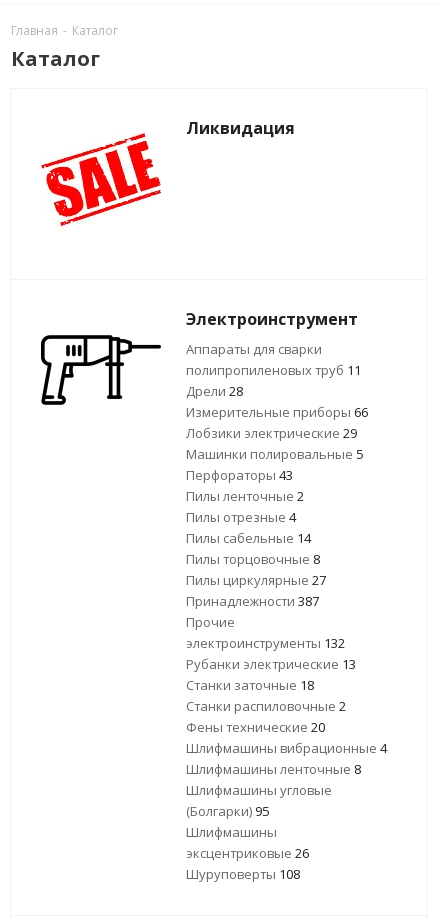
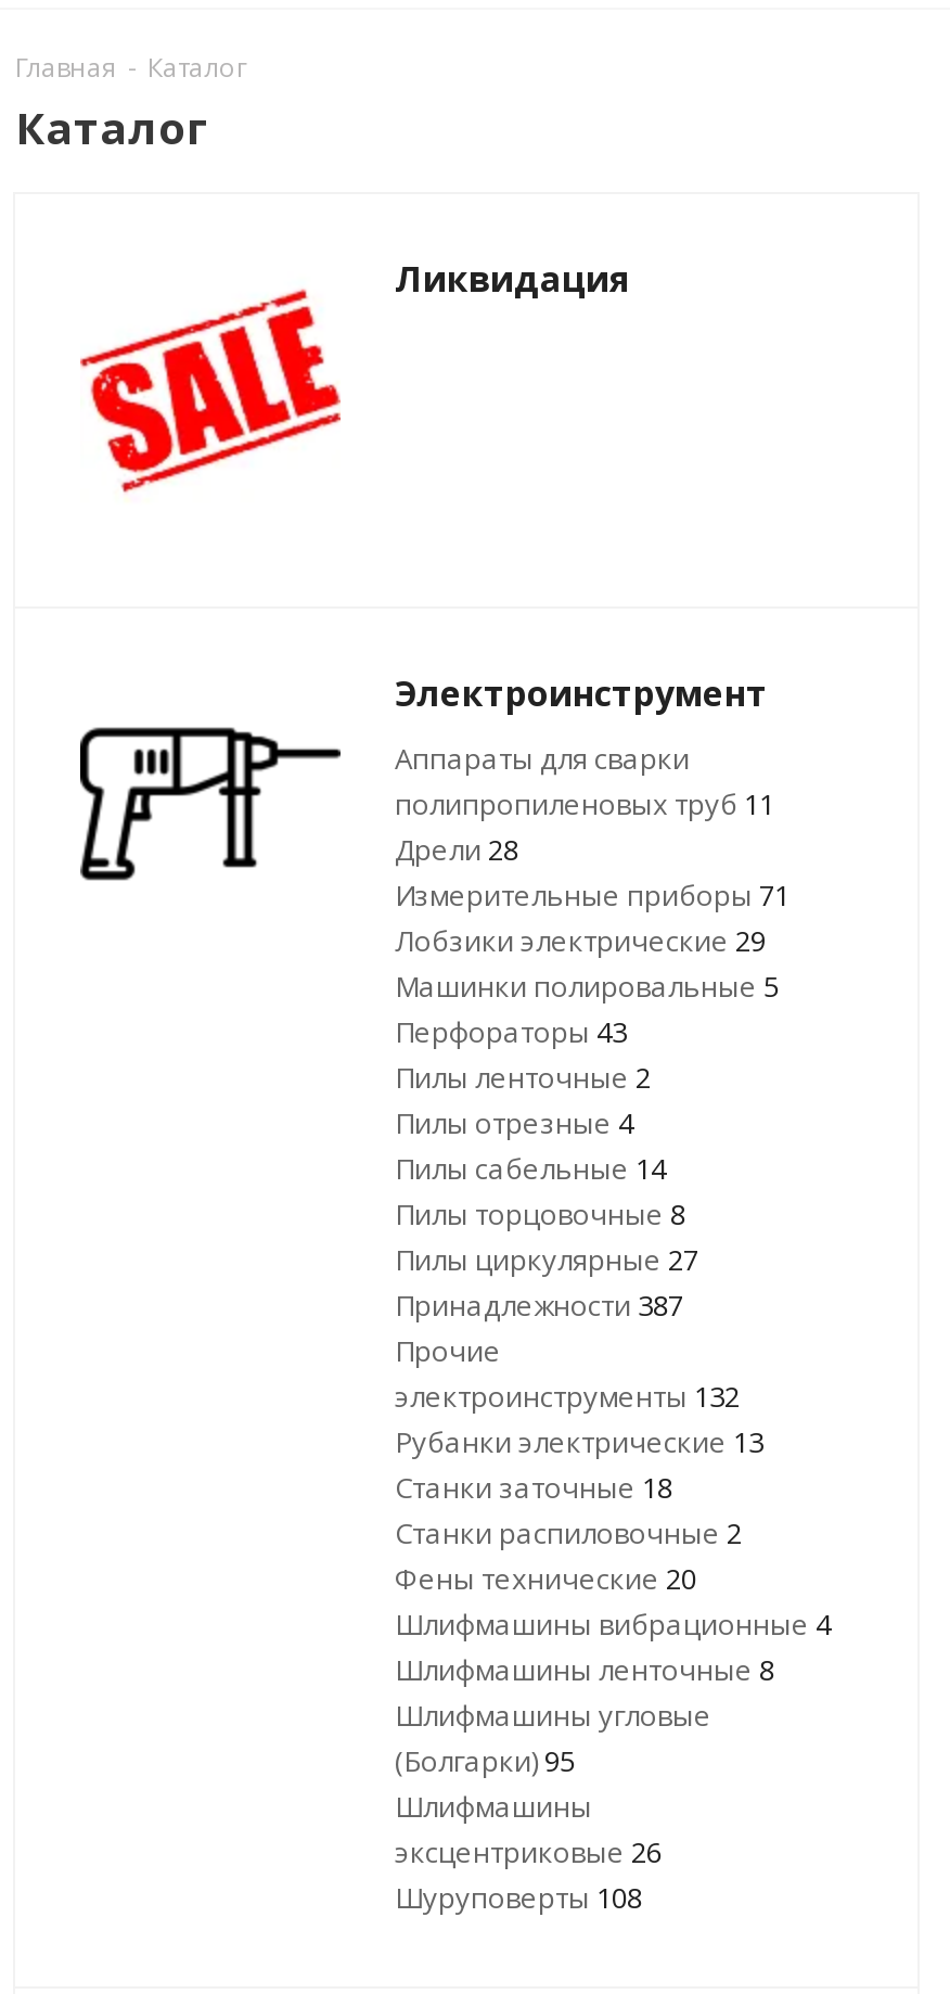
- Измерительные приборы 66
+ Измерительные приборы 71
